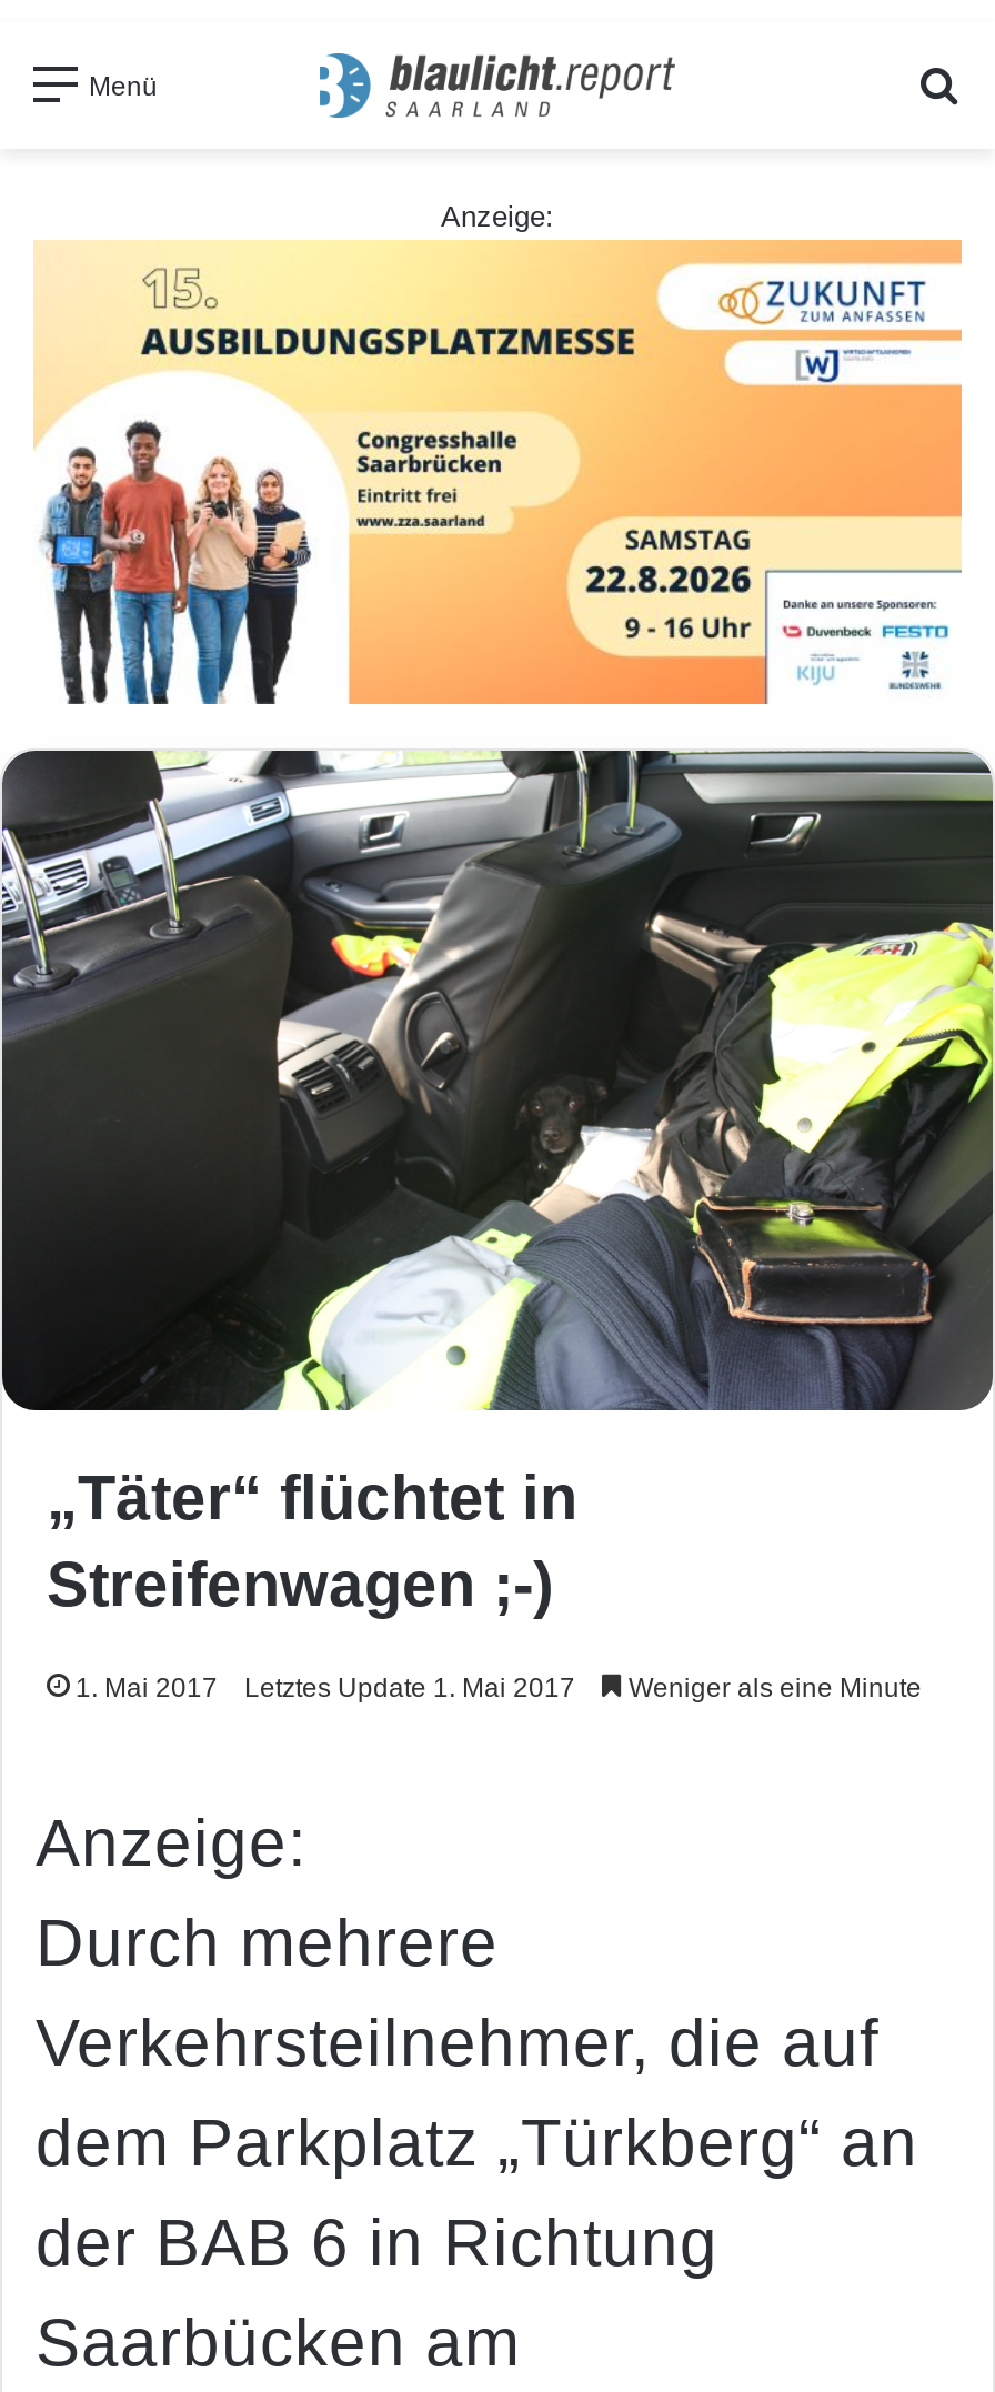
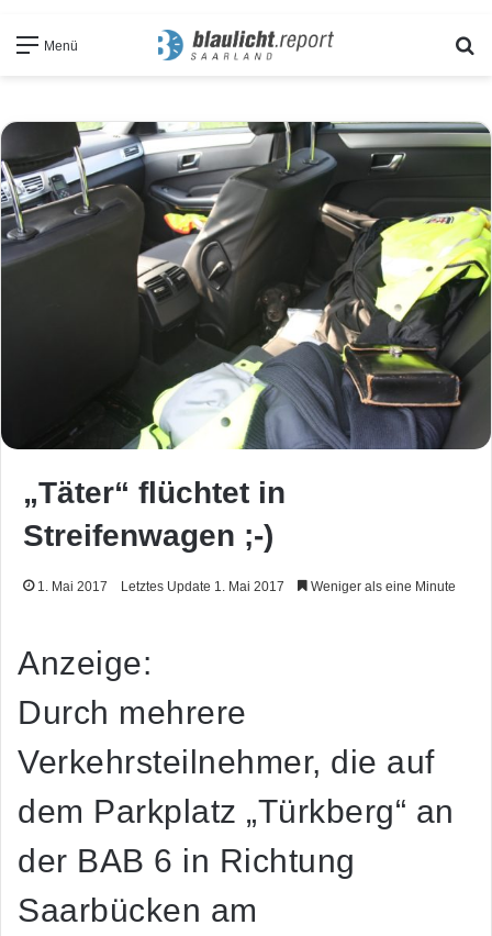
- Anzeige:

- [image]
